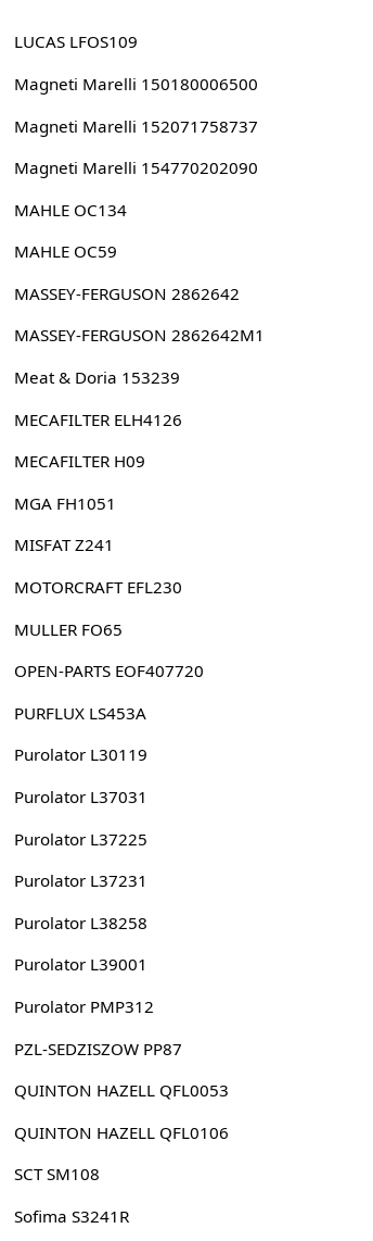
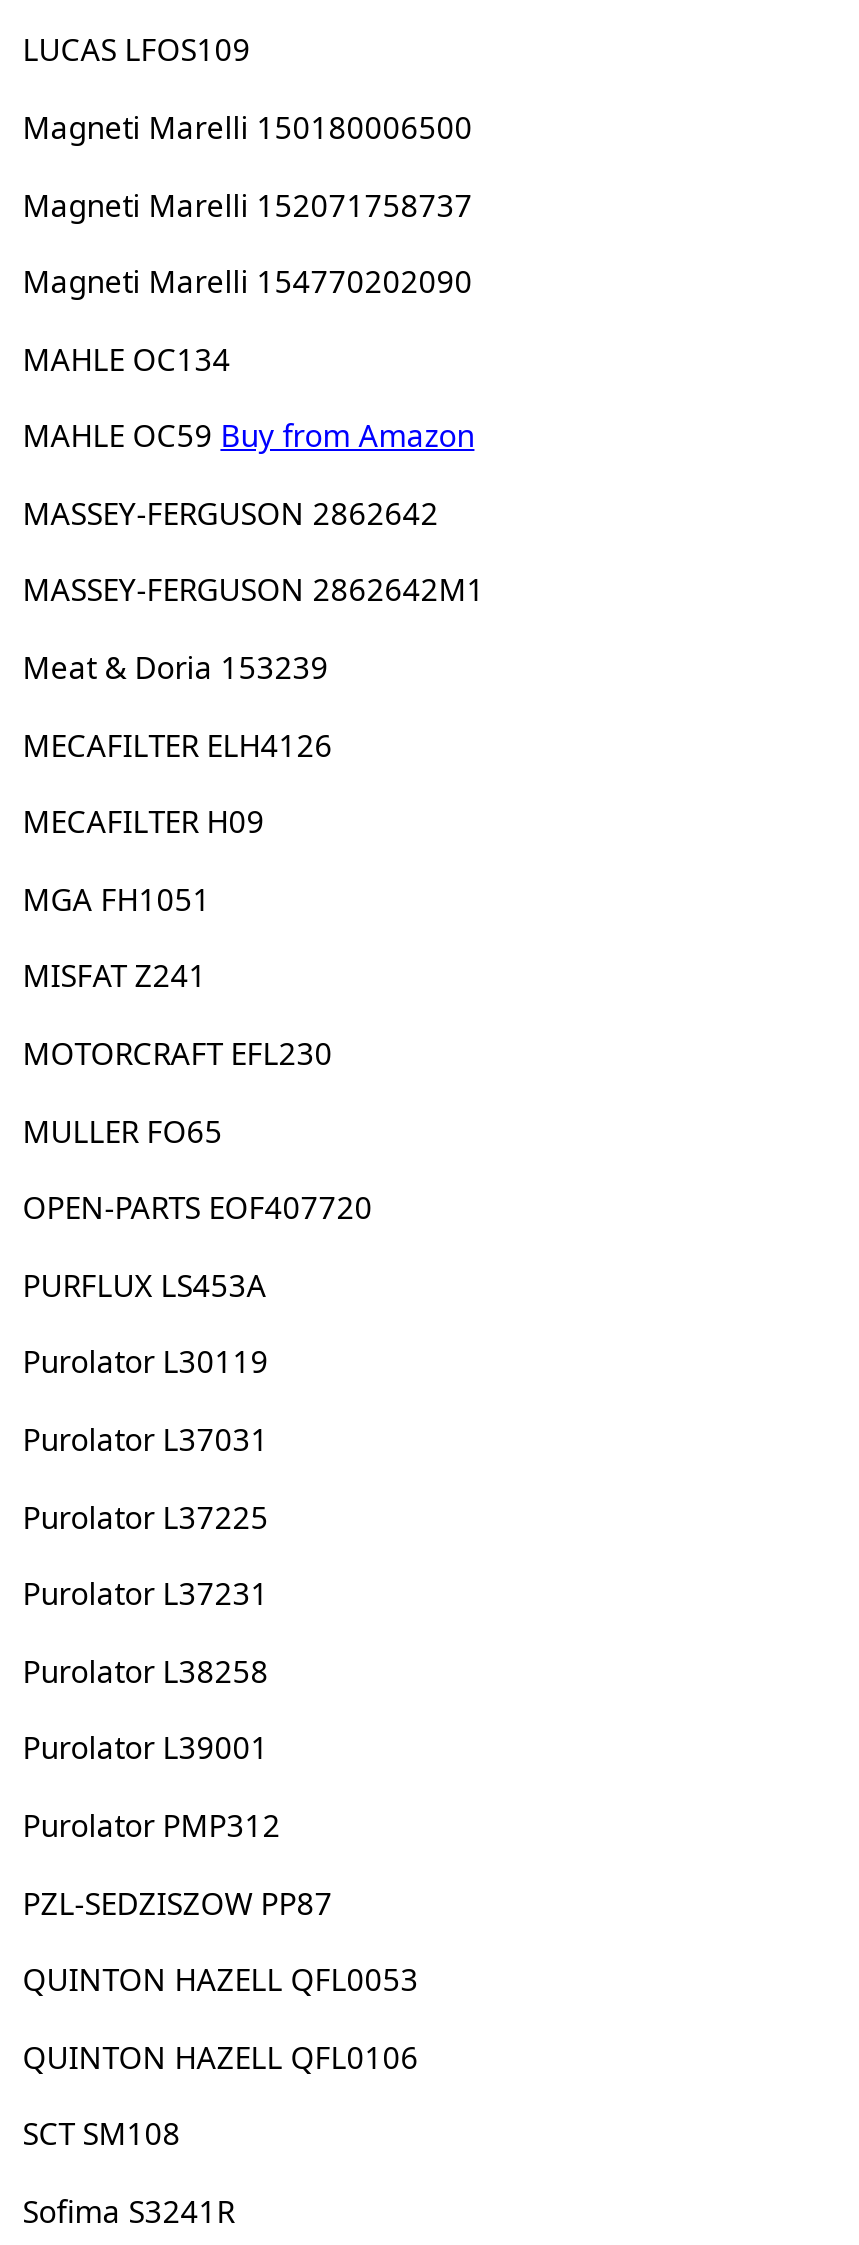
- MAHLE OC59
+ MAHLE OC59 Buy from Amazon
